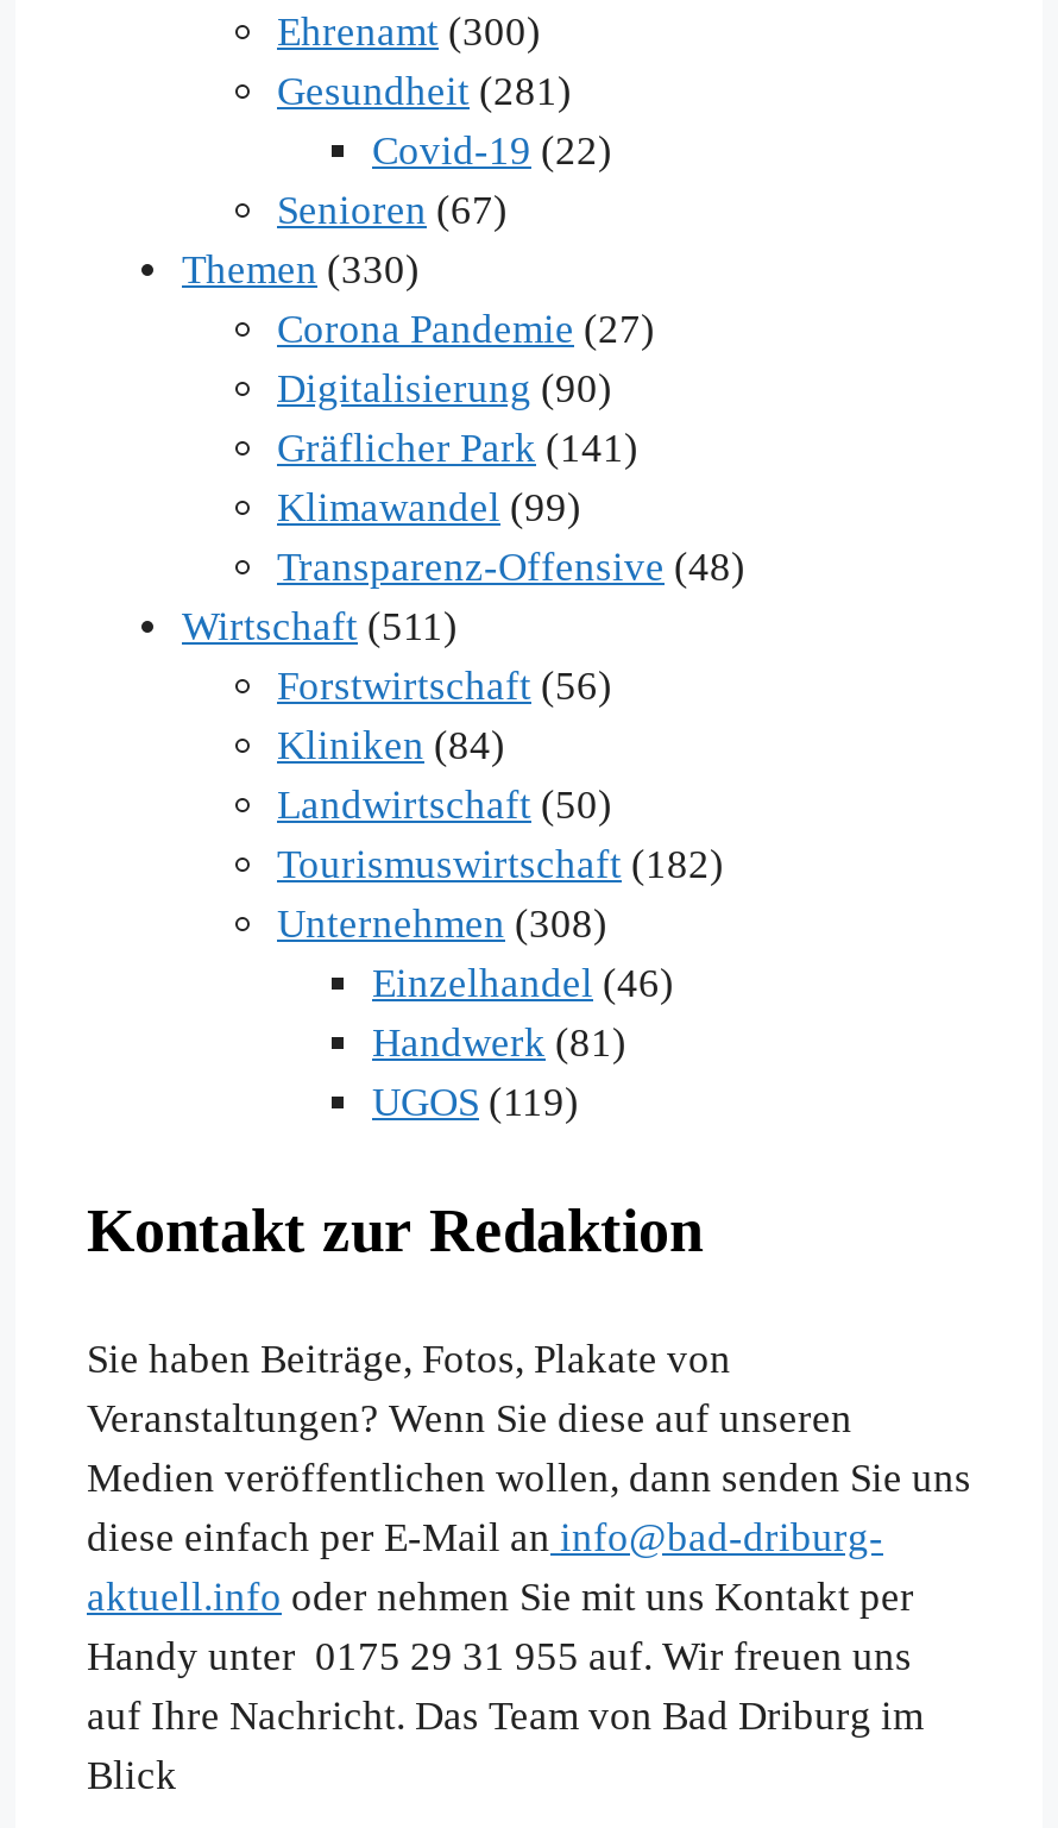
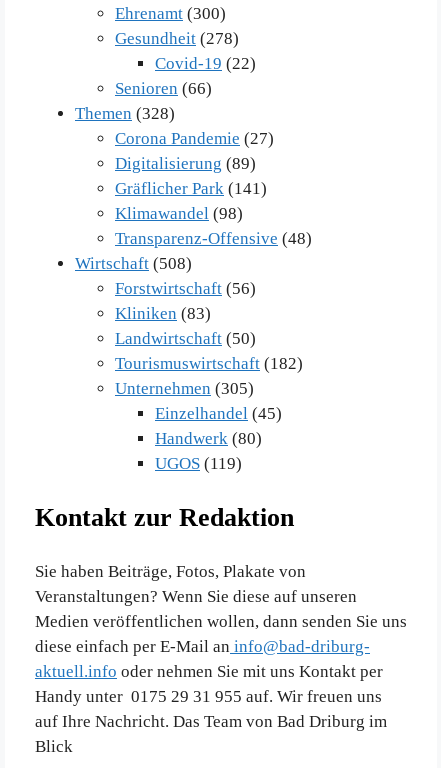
- Gesundheit (281)
+ Gesundheit (278)

- Senioren (67)
+ Senioren (66)

- Themen (330)
+ Themen (328)

- Digitalisierung (90)
+ Digitalisierung (89)

- Klimawandel (99)
+ Klimawandel (98)

- Wirtschaft (511)
+ Wirtschaft (508)

- Kliniken (84)
+ Kliniken (83)

- Unternehmen (308)
+ Unternehmen (305)

- Einzelhandel (46)
+ Einzelhandel (45)

- Handwerk (81)
+ Handwerk (80)
